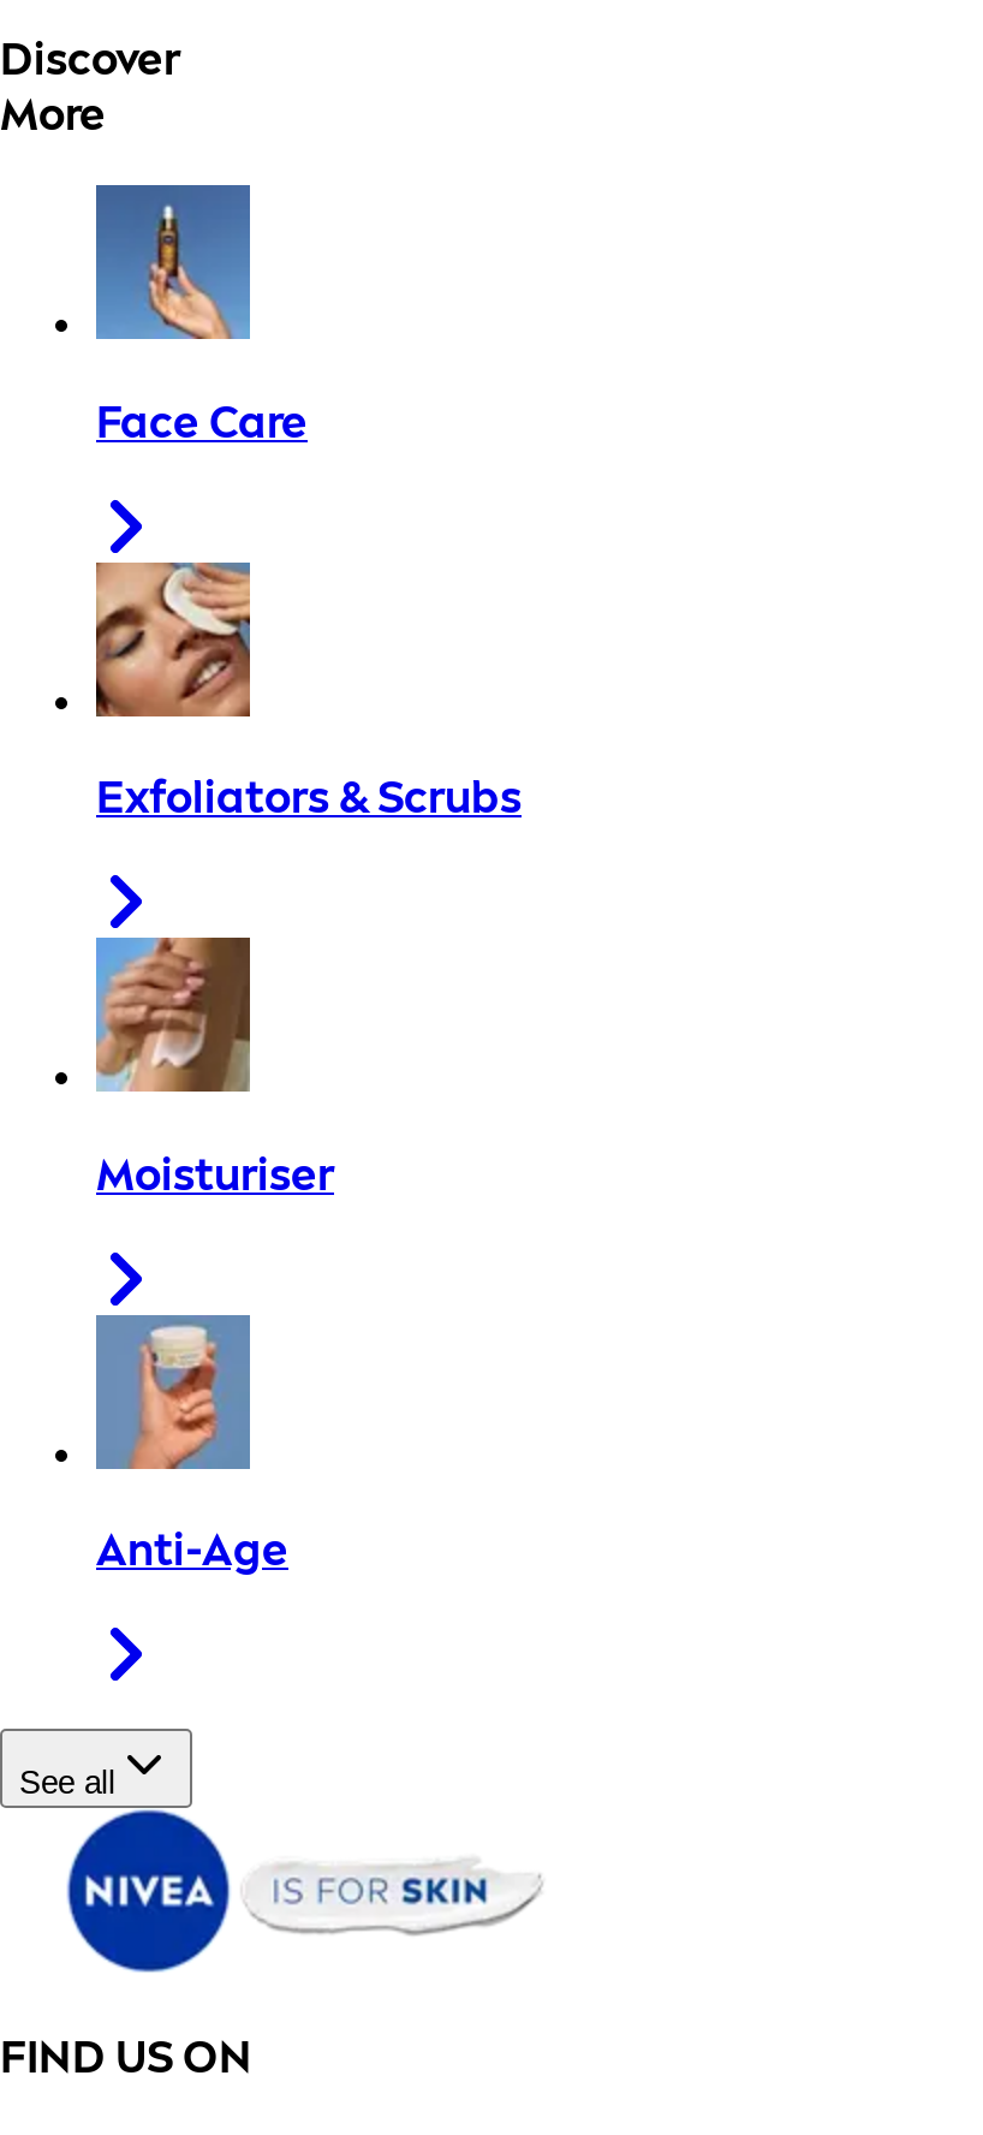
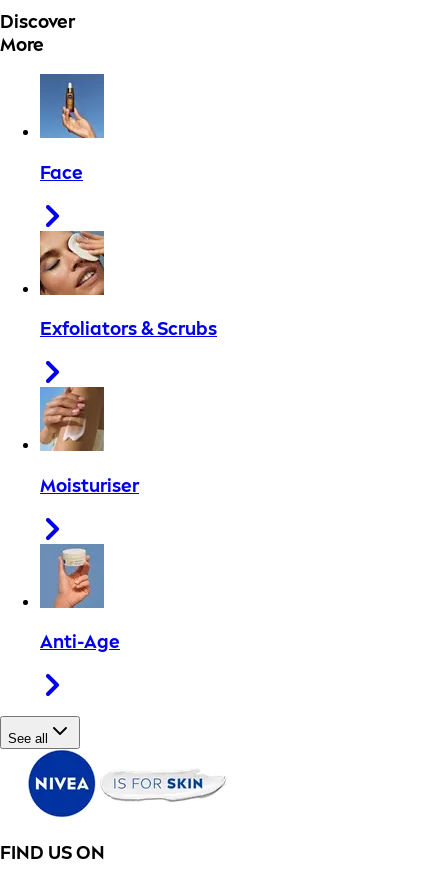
- Face Care
+ Face
